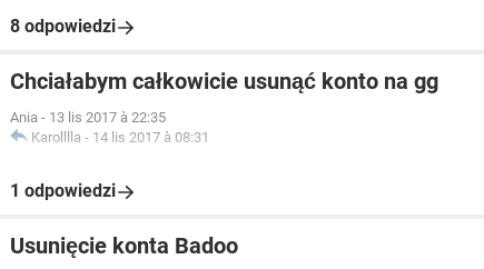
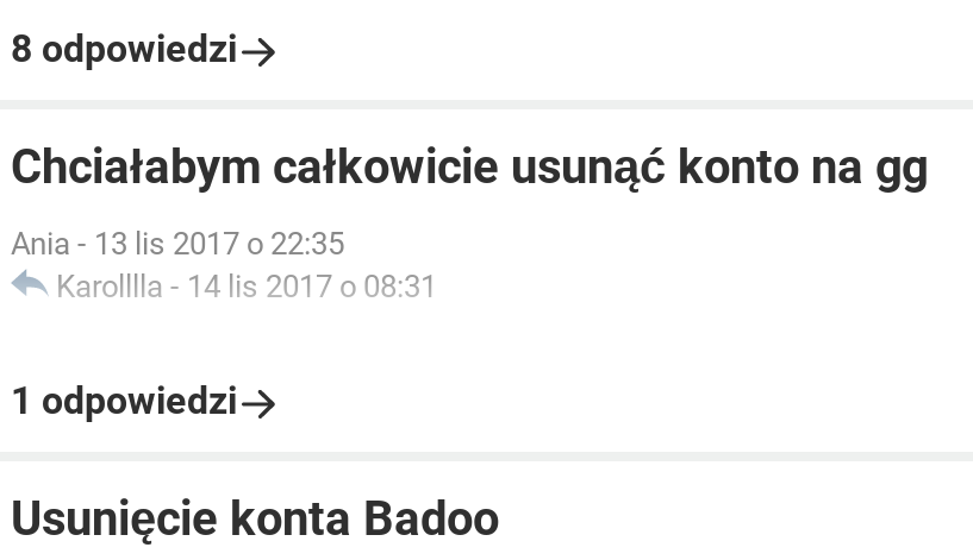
- Ania - 13 lis 2017 à 22:35
+ Ania - 13 lis 2017 o 22:35

- Karolllla - 14 lis 2017 à 08:31
+ Karolllla - 14 lis 2017 o 08:31
